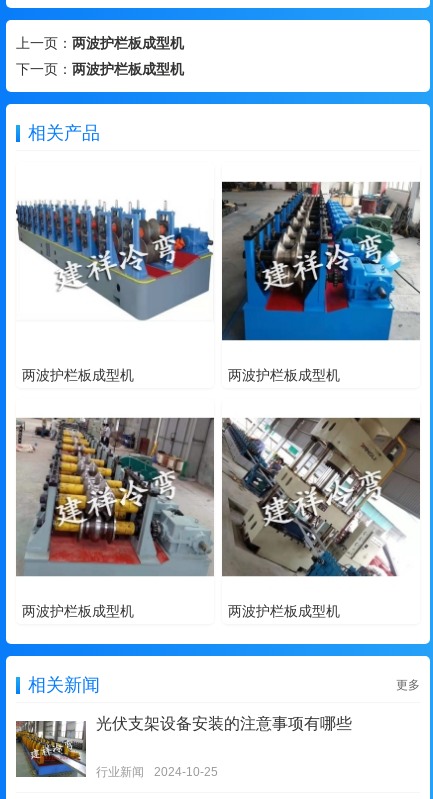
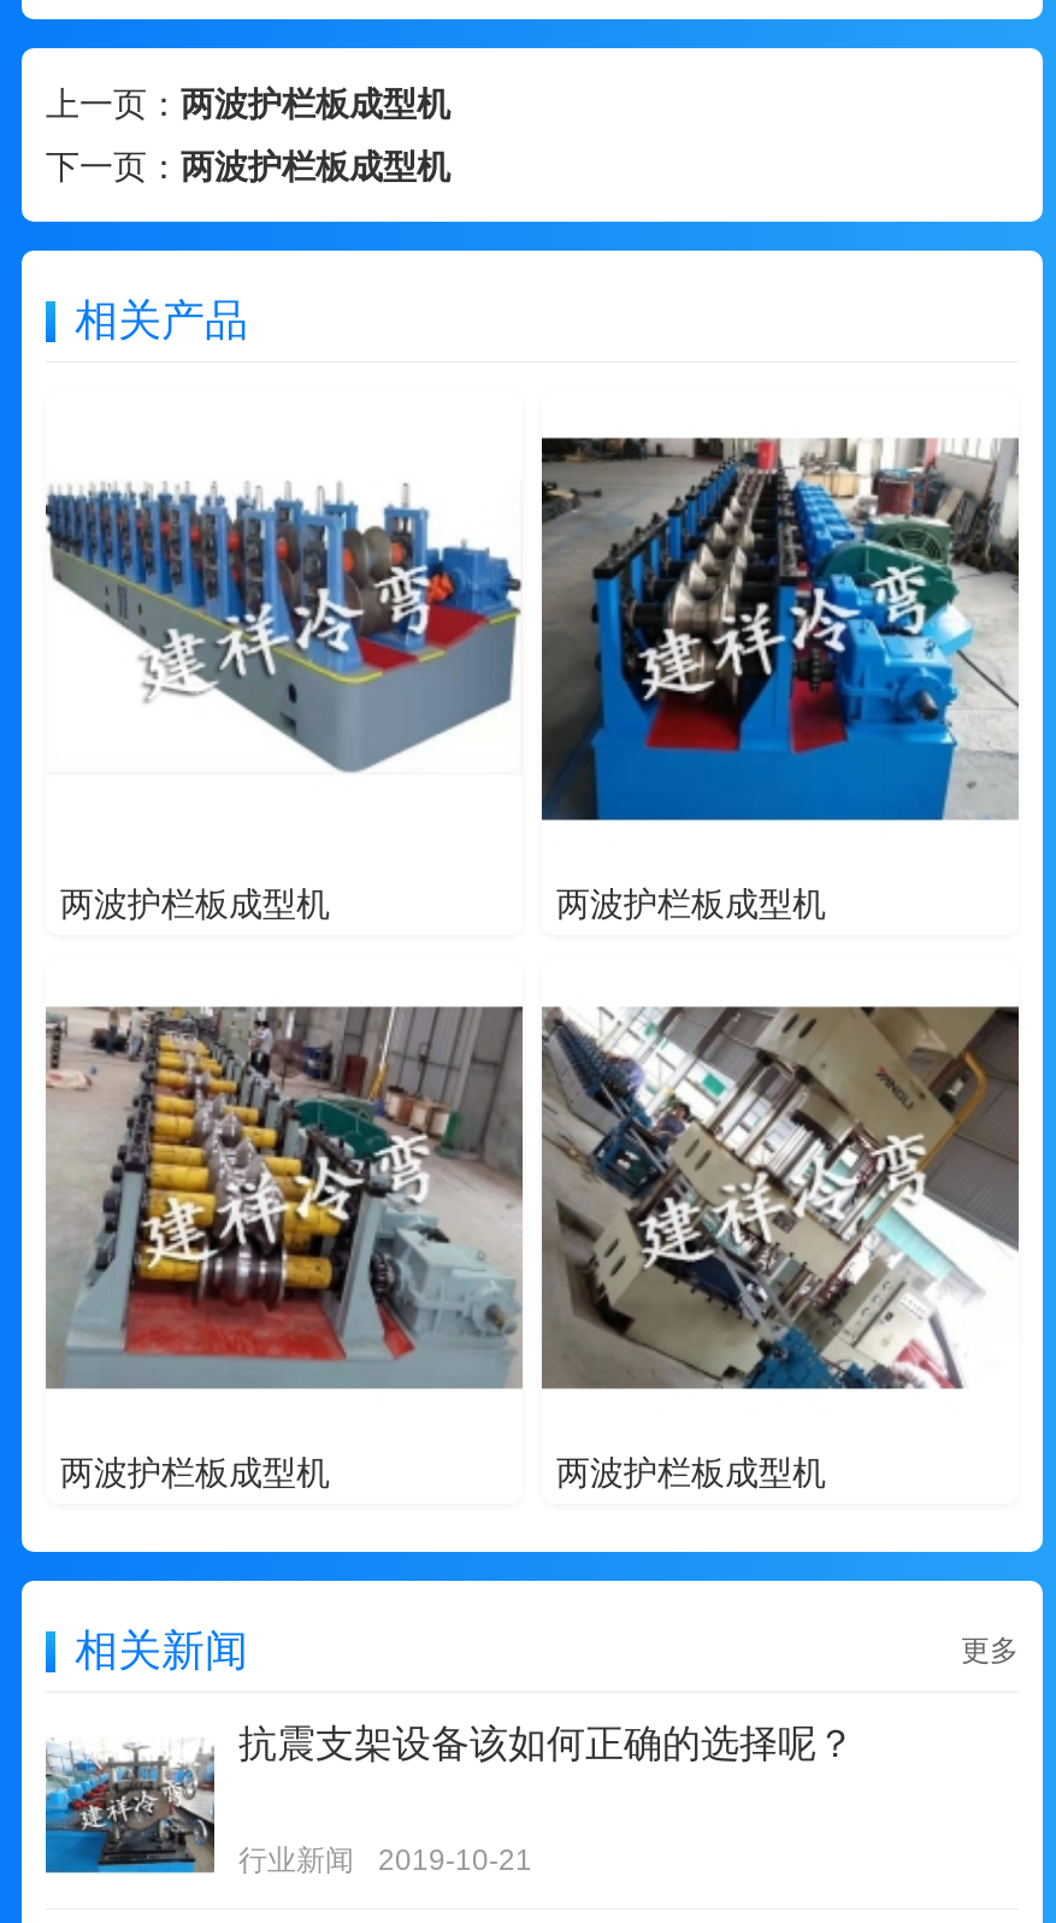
- [image]
- 光伏支架设备安装的注意事项有哪些
+ [image]
+ 抗震支架设备该如何正确的选择呢？

- 行业新闻 2024-10-25
+ 行业新闻 2019-10-21
